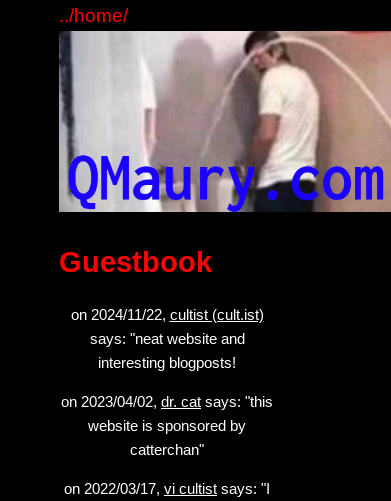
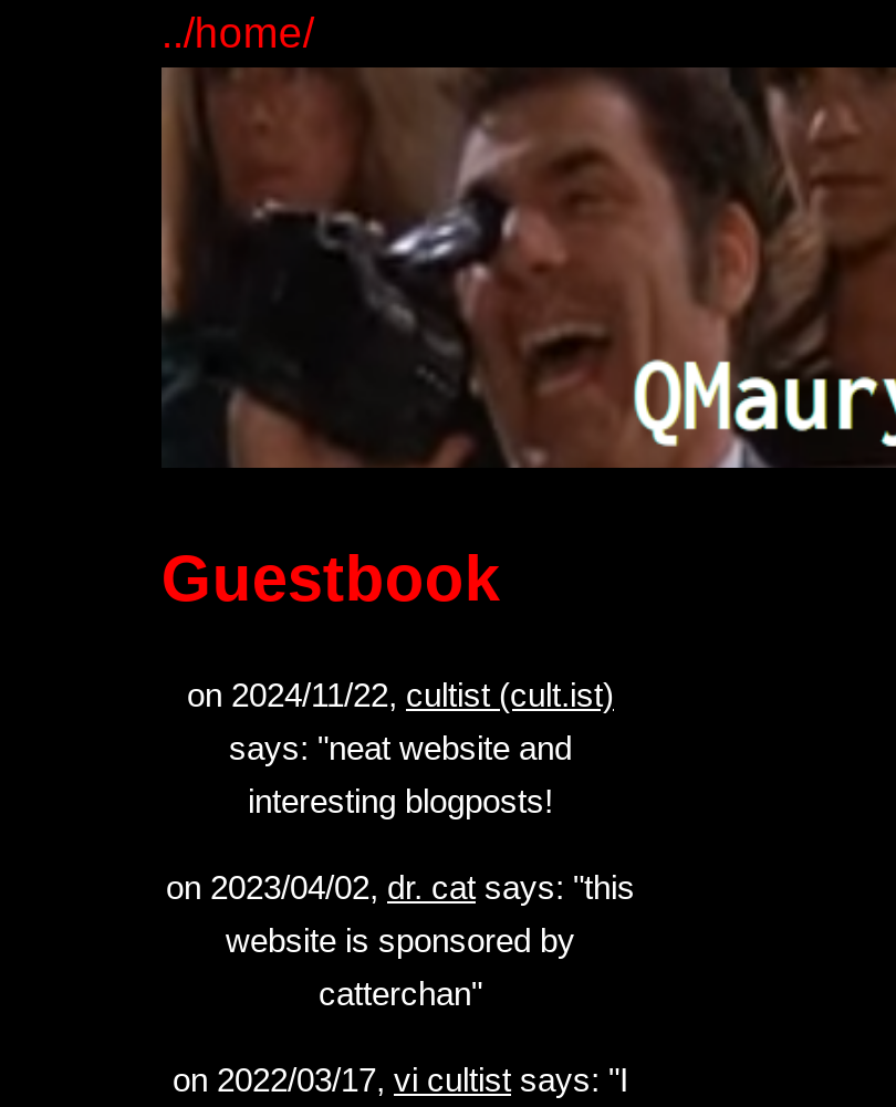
- [image]
+ [image]
